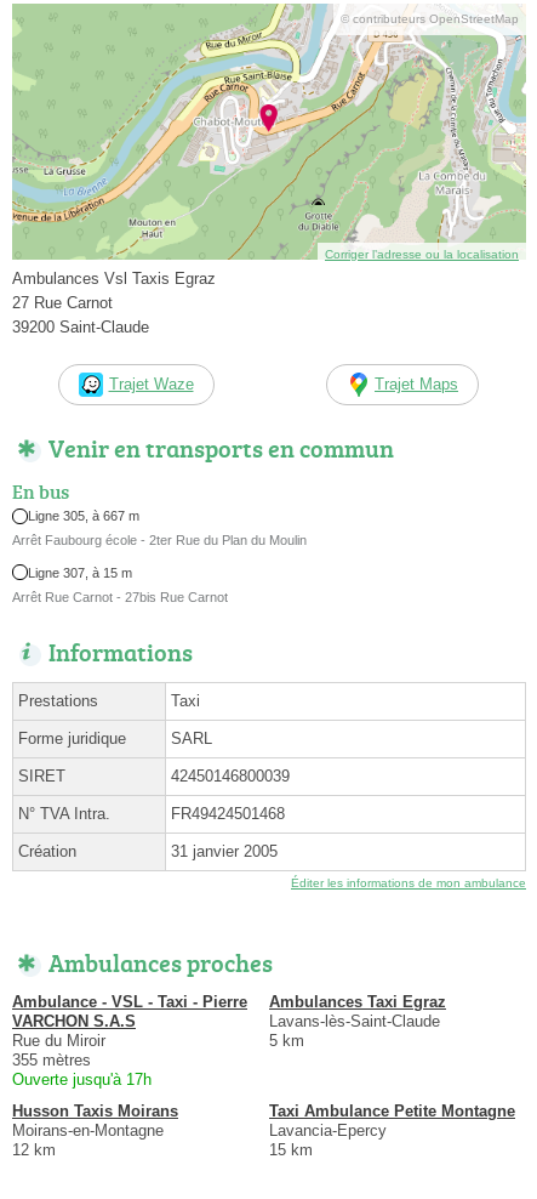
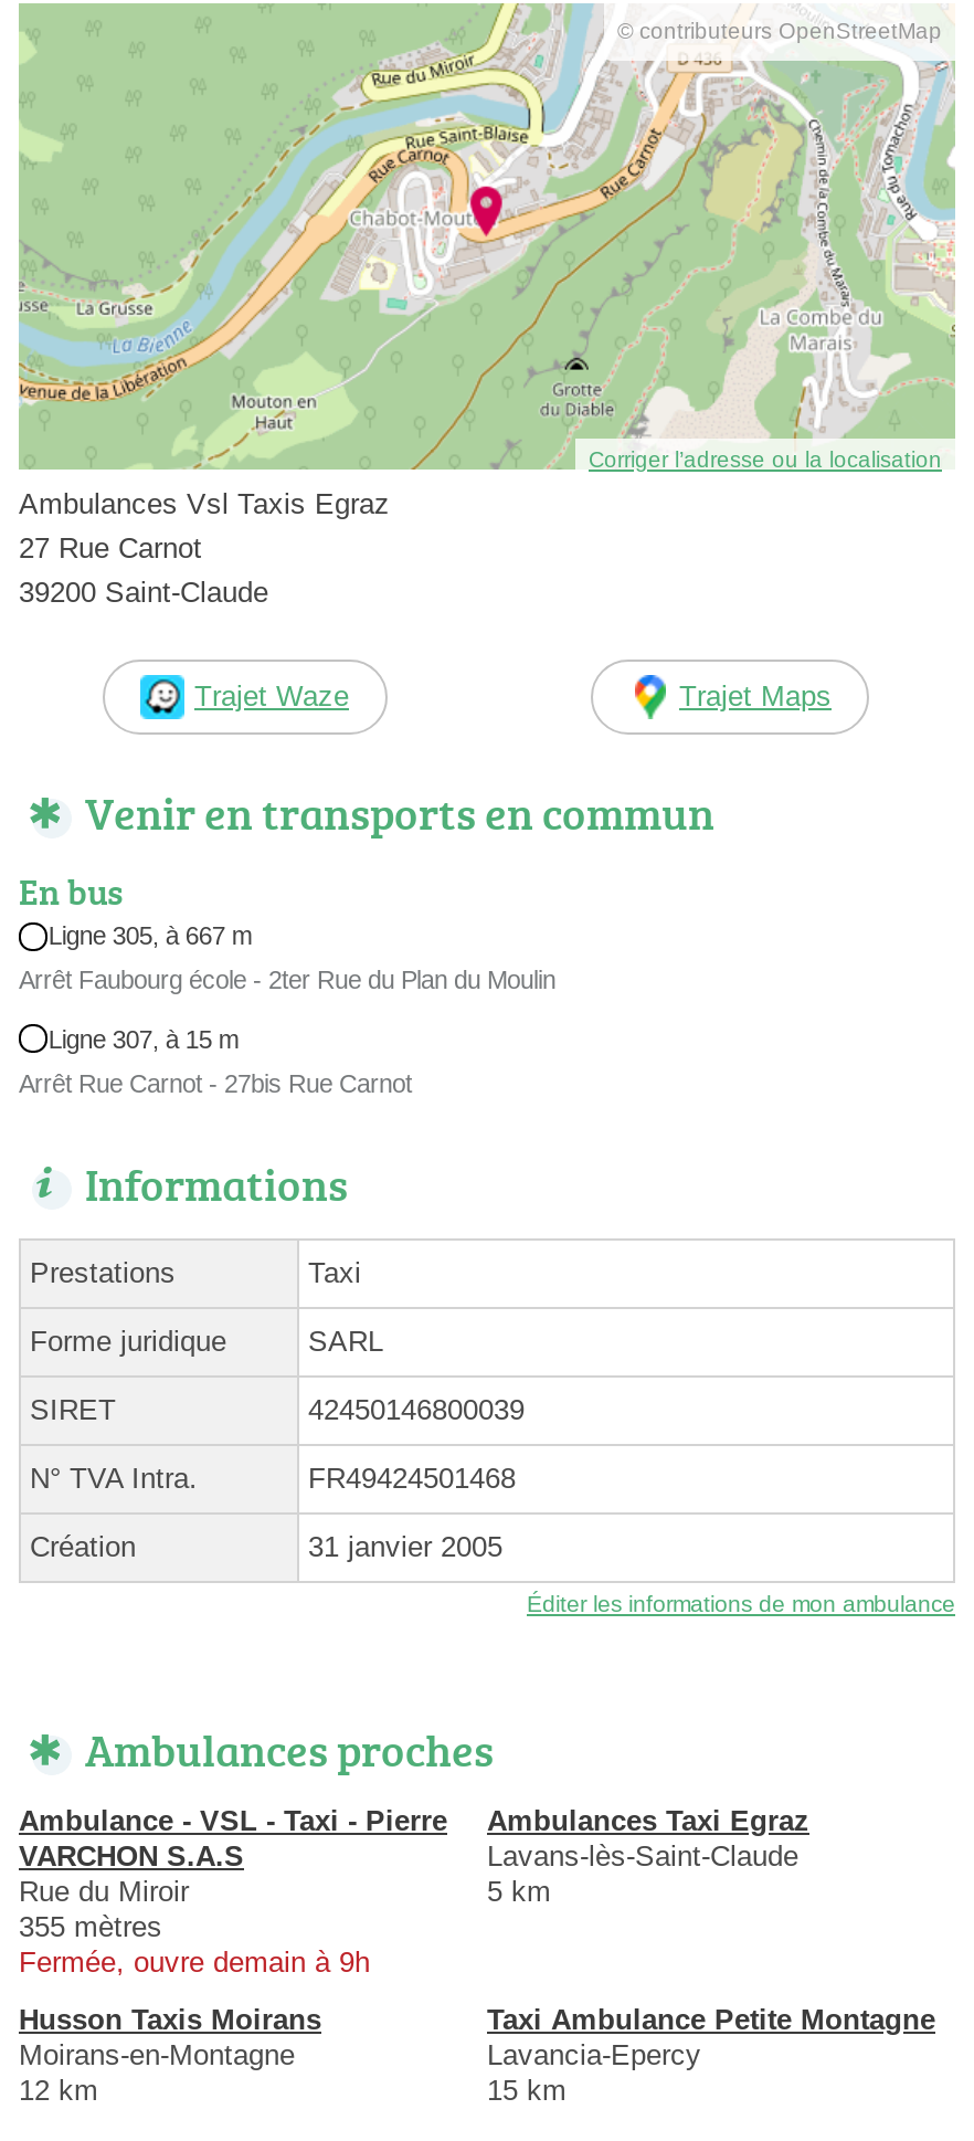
- Ouverte jusqu'à 17h
+ Fermée, ouvre demain à 9h
